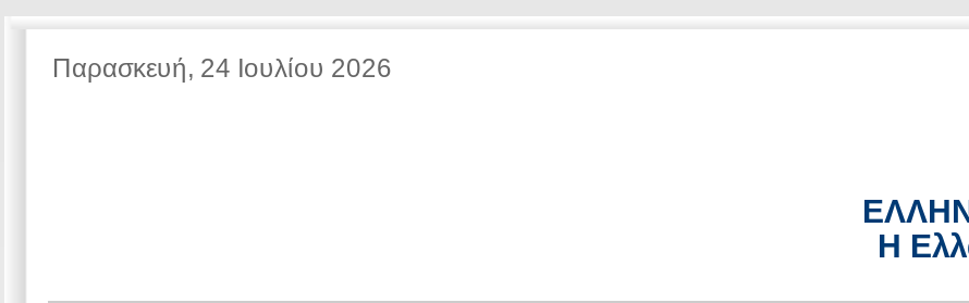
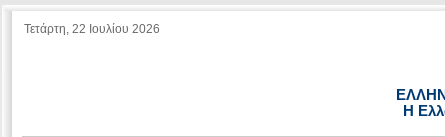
- Παρασκευή, 24 Ιουλίου 2026
+ Τετάρτη, 22 Ιουλίου 2026
